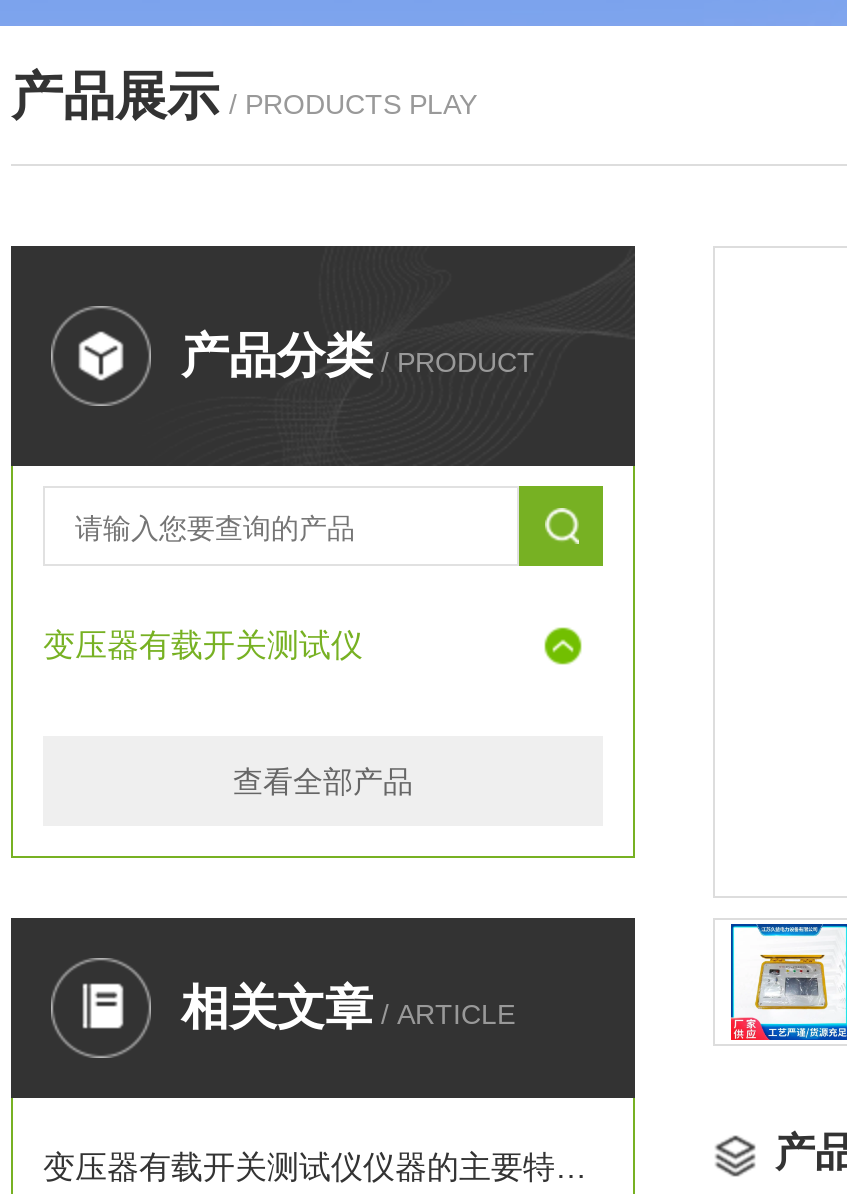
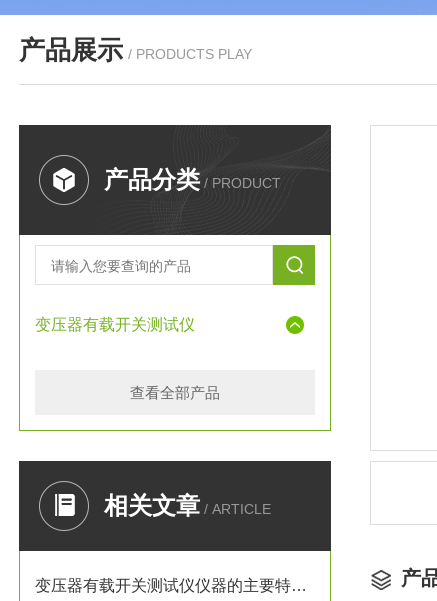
- [image]
